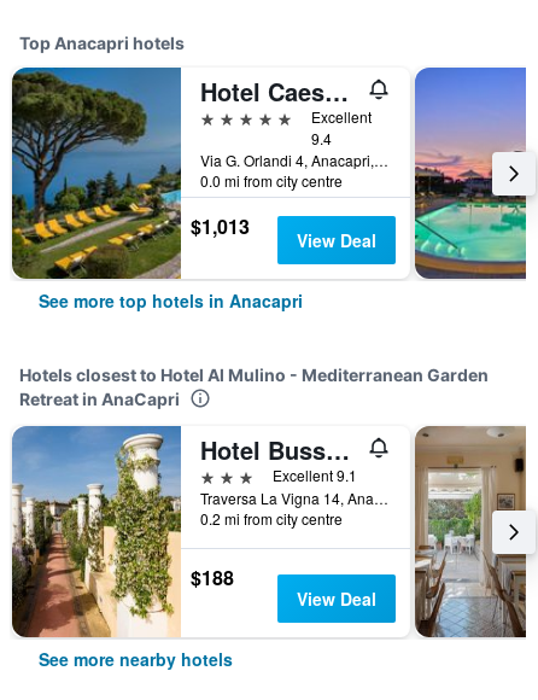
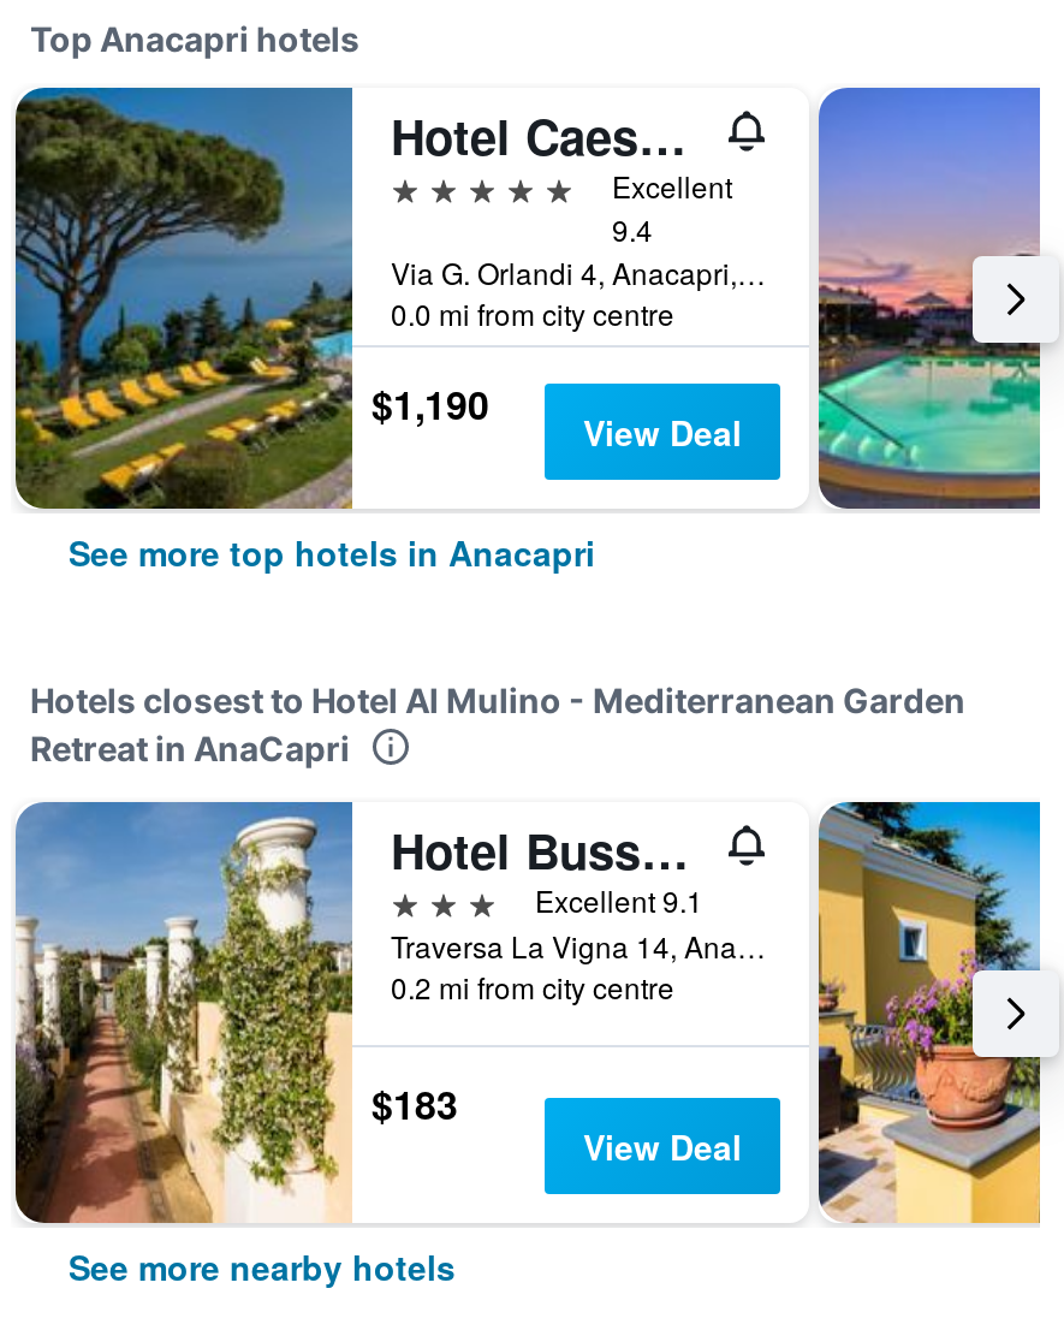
- $1,013 View Deal
+ $1,190 View Deal

- [image]
+ [image]

- $188
+ $183
